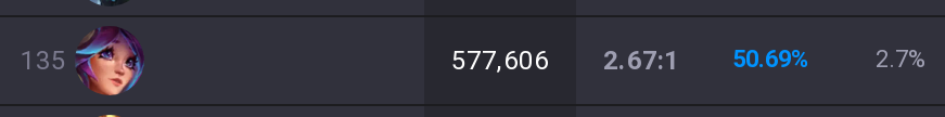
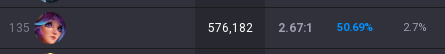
- 577,606 2.67:1 50.69%
+ 576,182 2.67:1 50.69%
